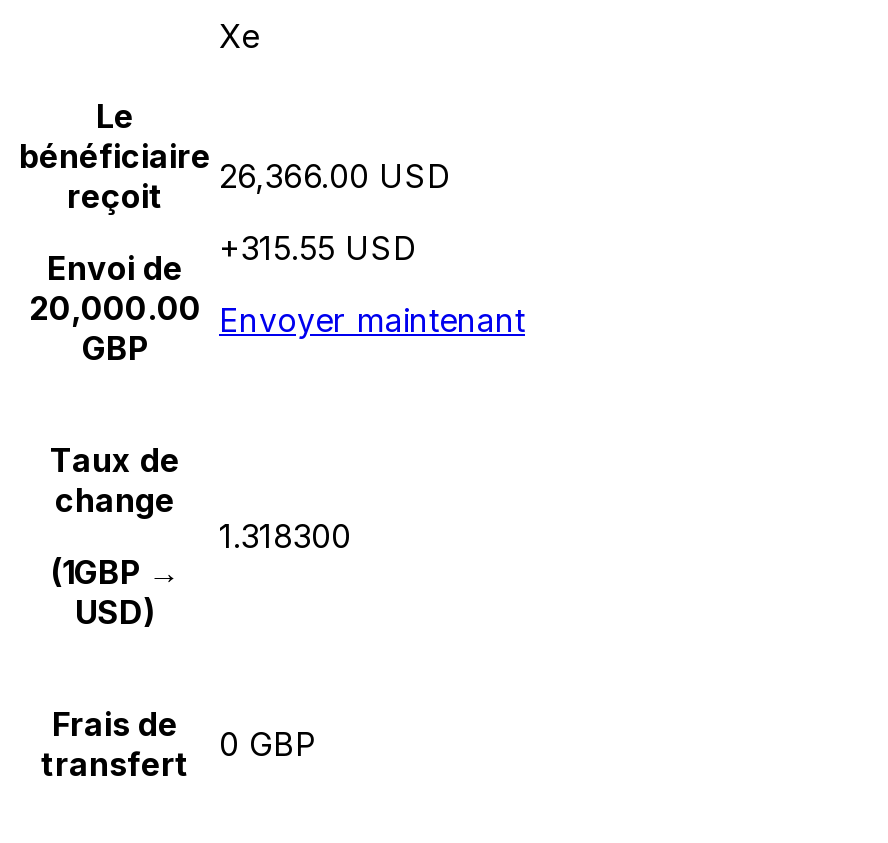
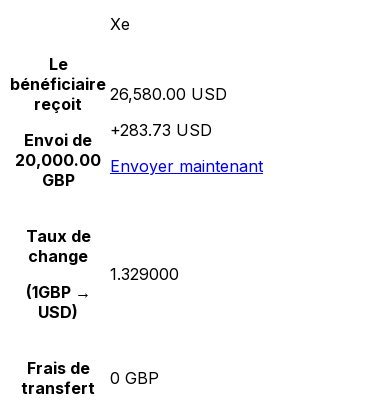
- bénéficiaire reçoit 26,366.00 USD
+ bénéficiaire reçoit 26,580.00 USD

- Envoi de +315.55 USD
+ Envoi de +283.73 USD

- 1.318300
+ 1.329000
